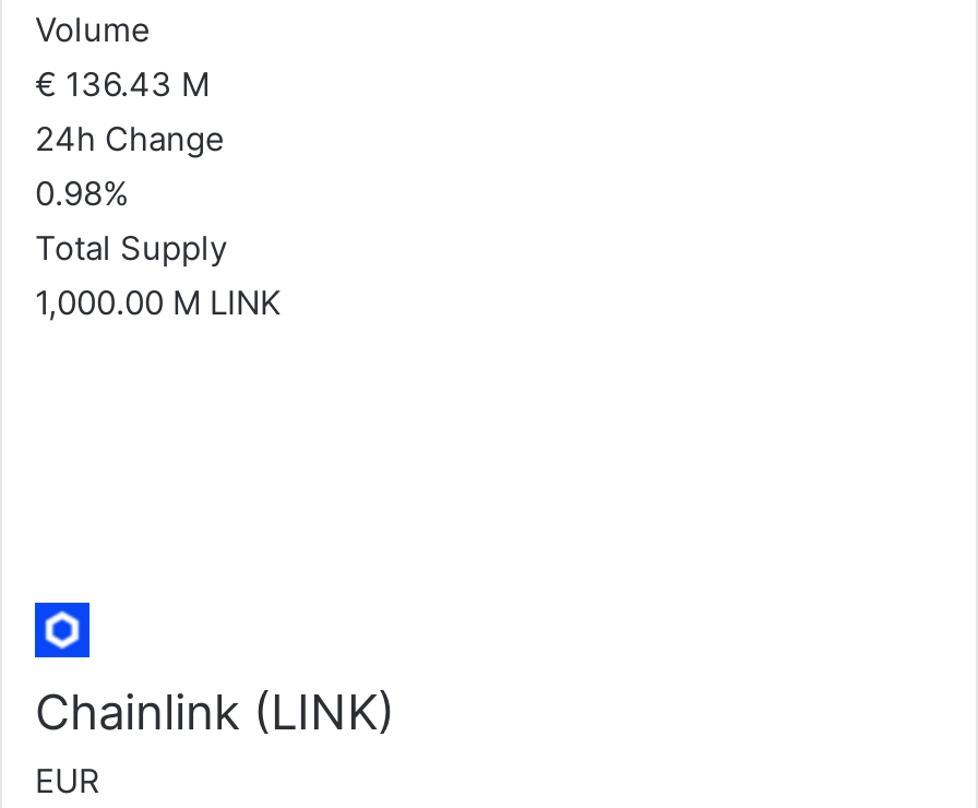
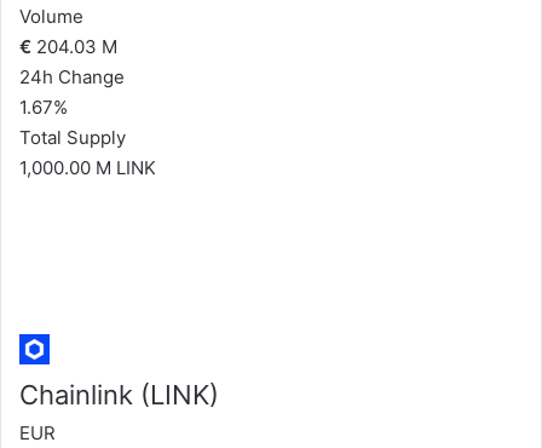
- € 136.43 M
+ € 204.03 M

- 0.98%
+ 1.67%
